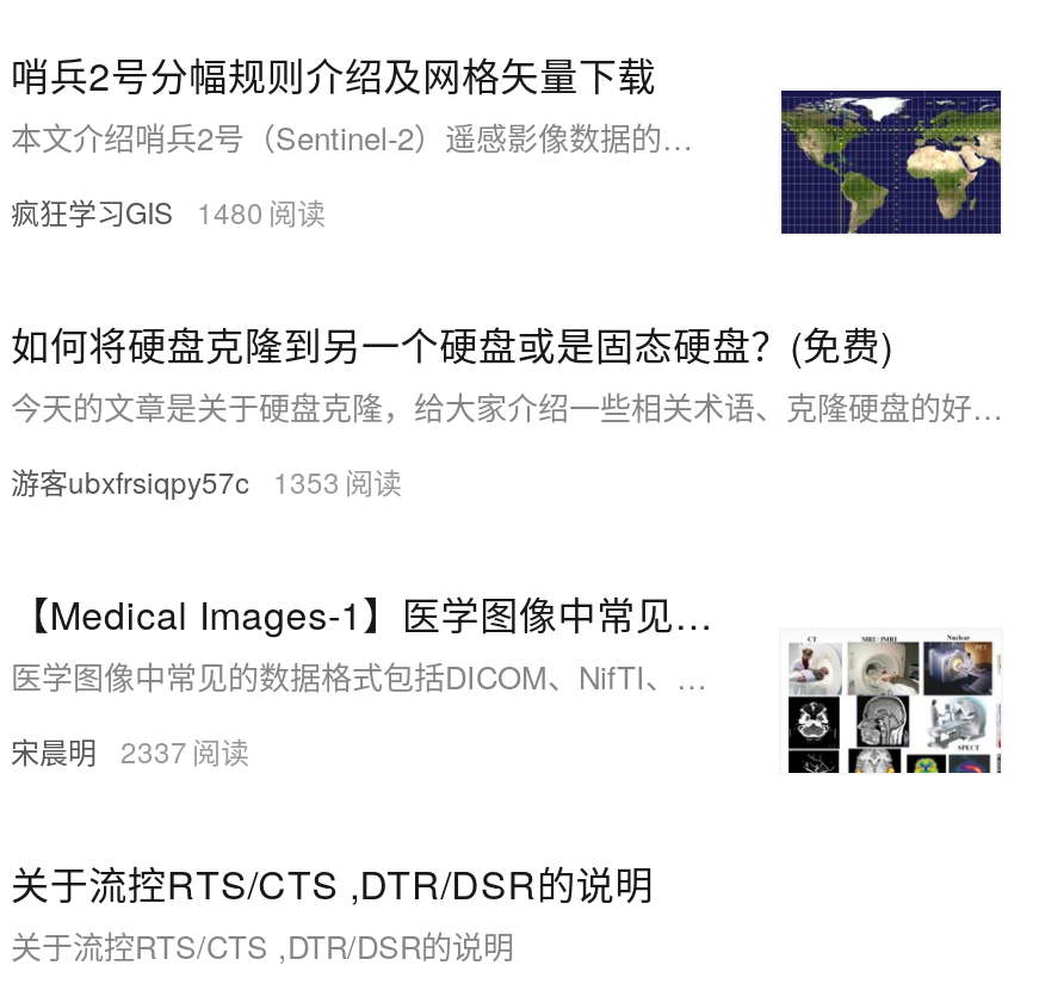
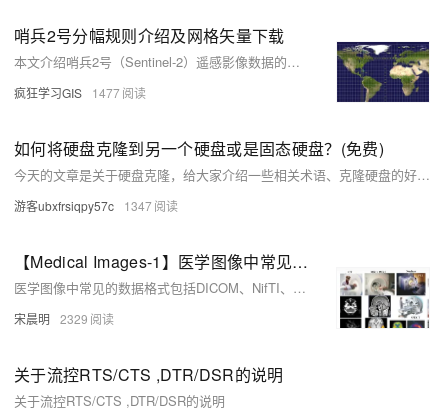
- 疯狂学习GIS 1480
+ 疯狂学习GIS 1477

- 游客ubxfrsiqpy57c 1353
+ 游客ubxfrsiqpy57c 1347

- 宋晨明 2337
+ 宋晨明 2329
